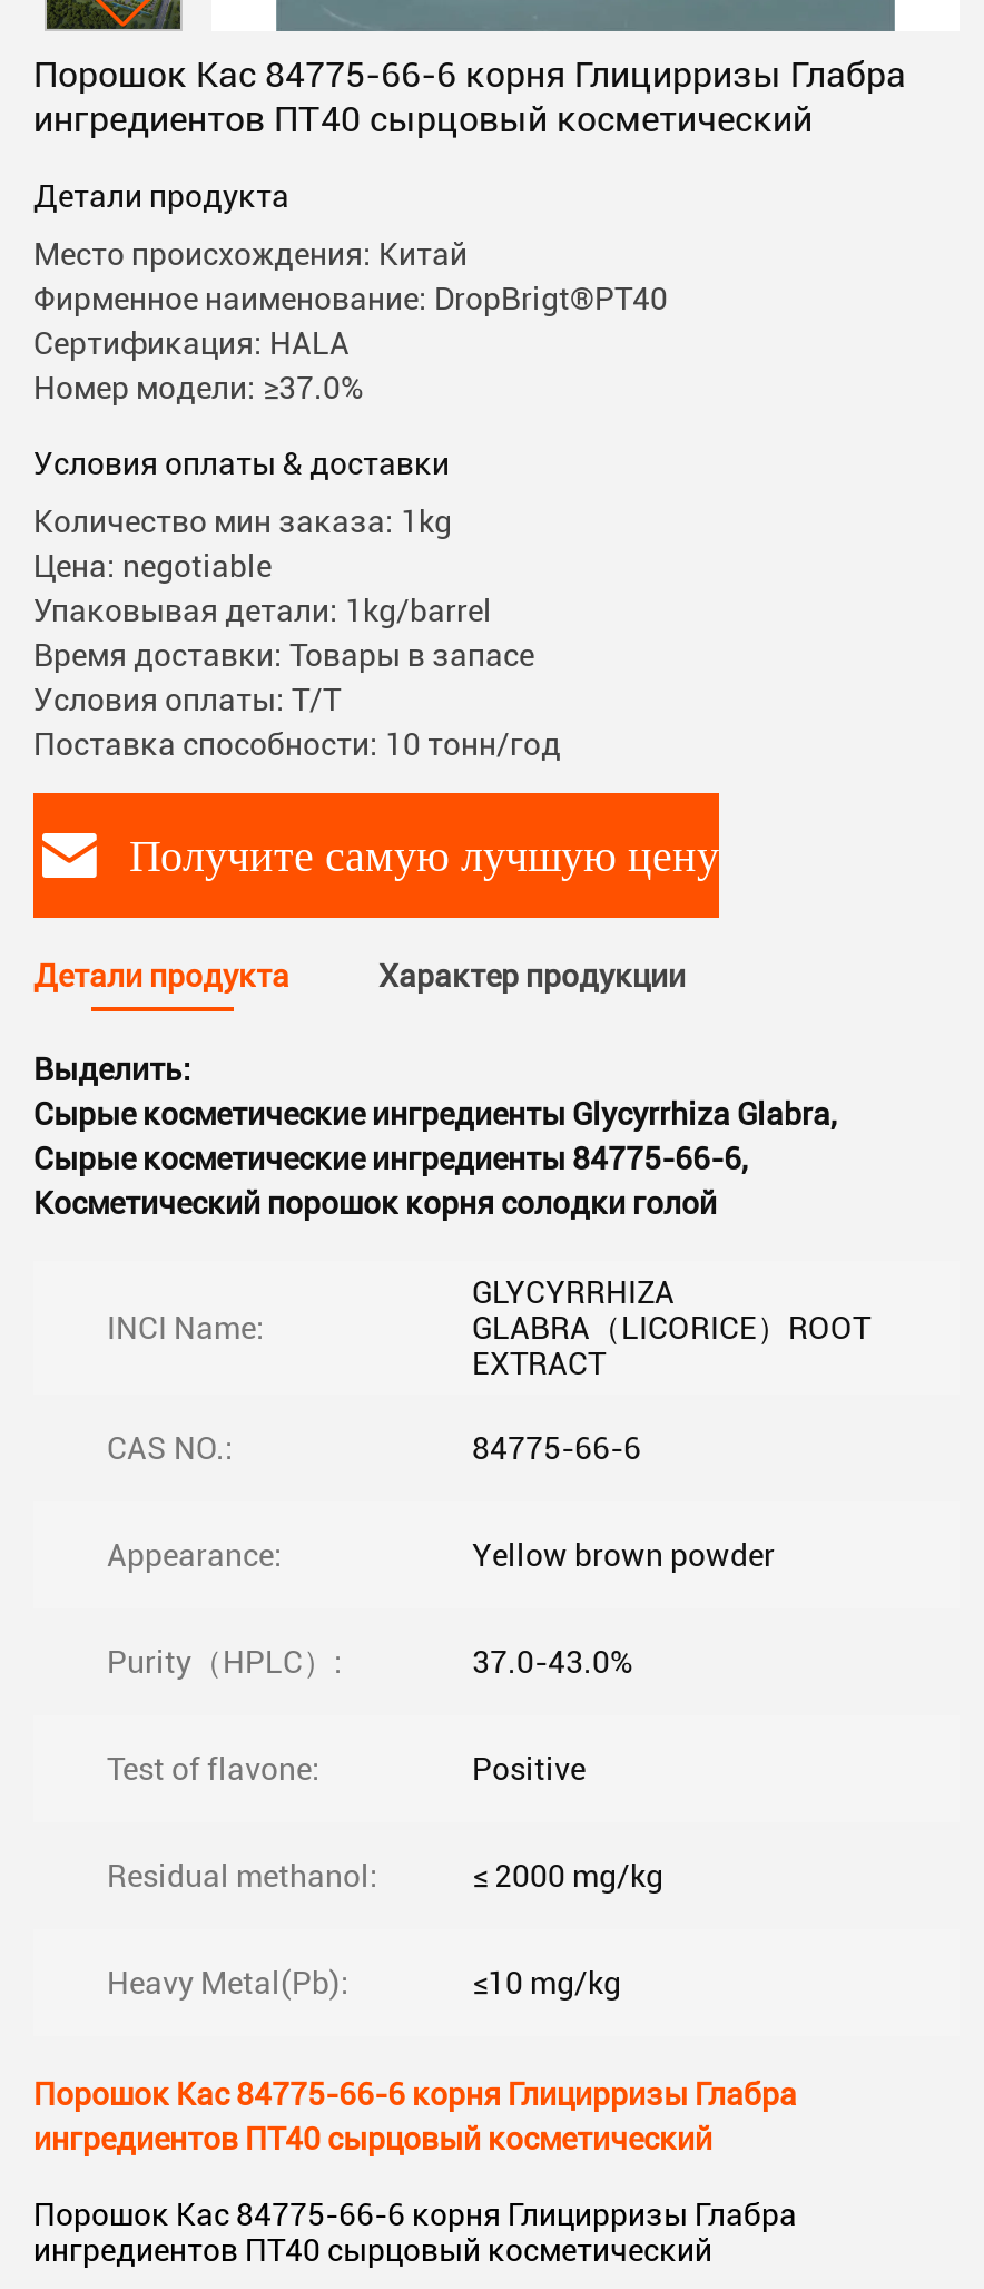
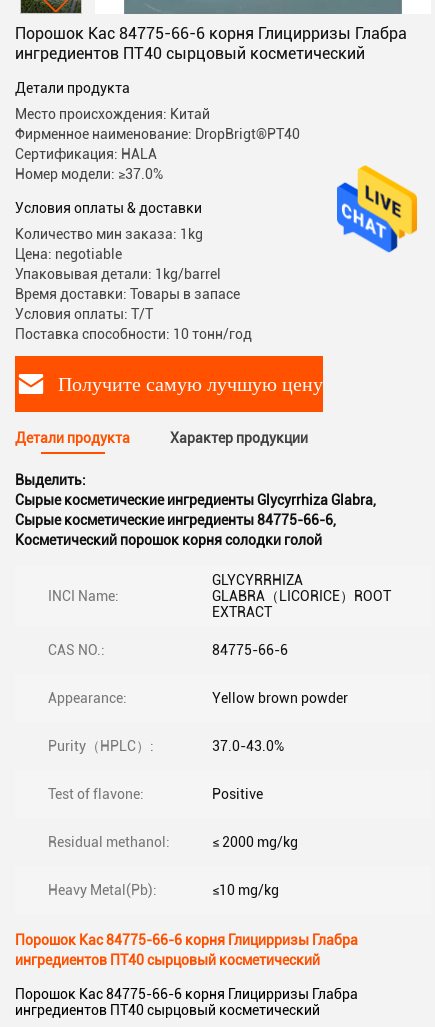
+ [image]
